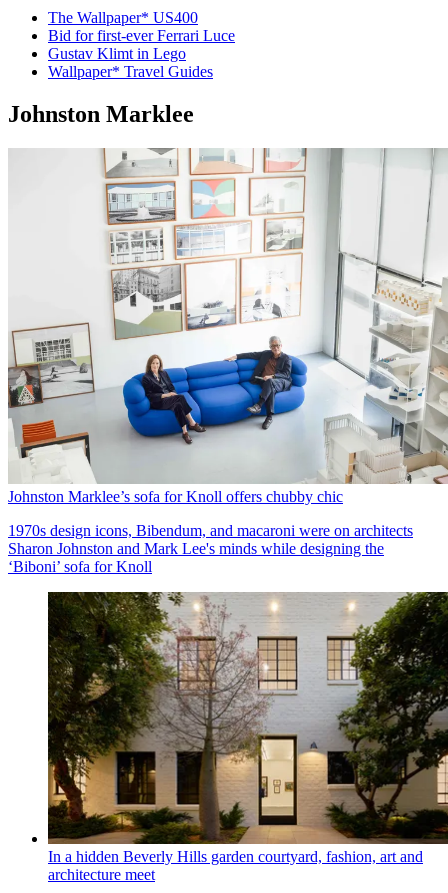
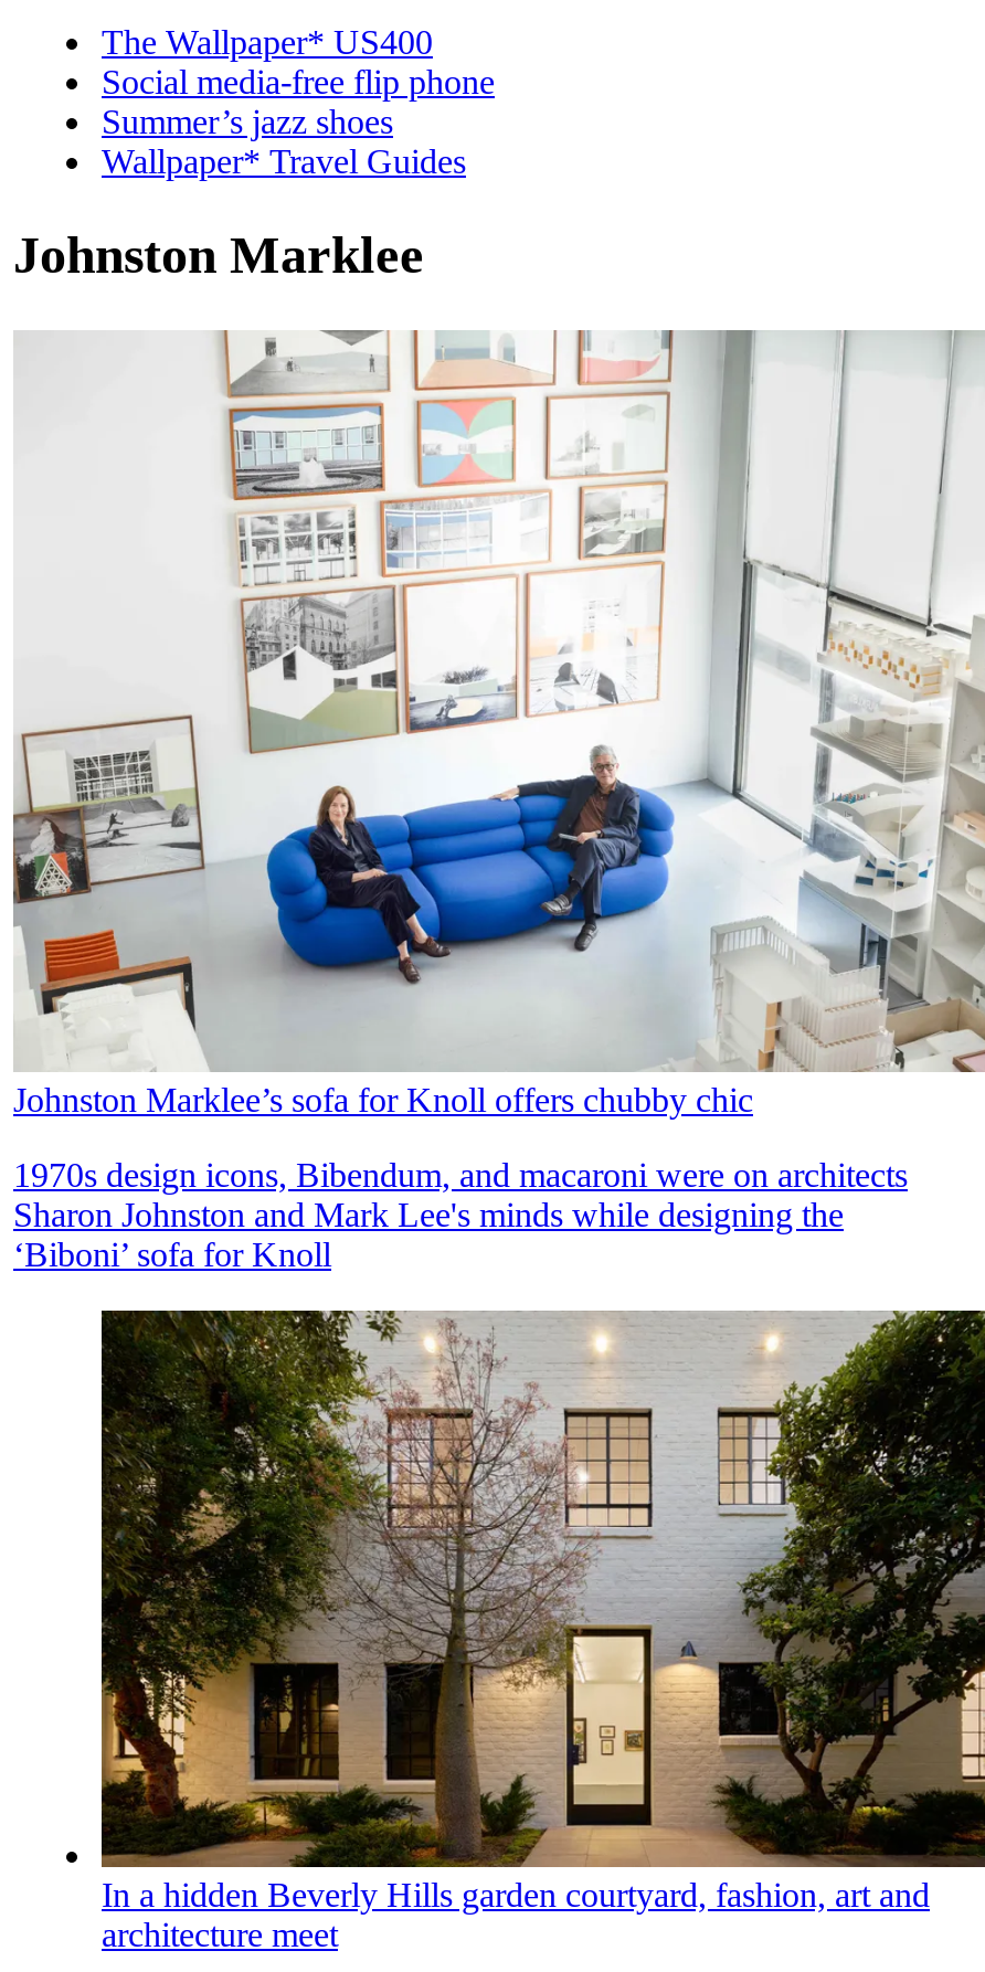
- Bid for first-ever Ferrari Luce
- Gustav Klimt in Lego
+ Social media-free flip phone
+ Summer’s jazz shoes
